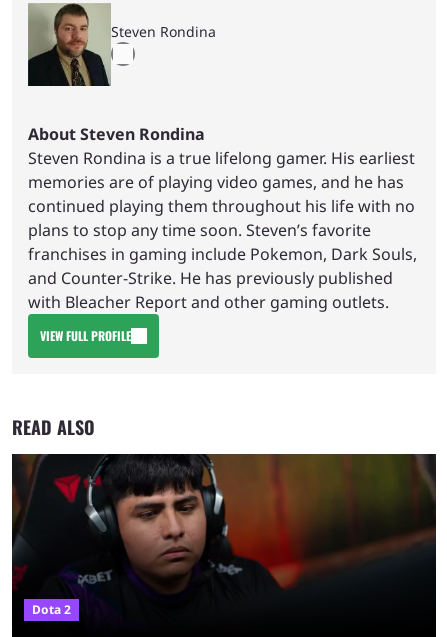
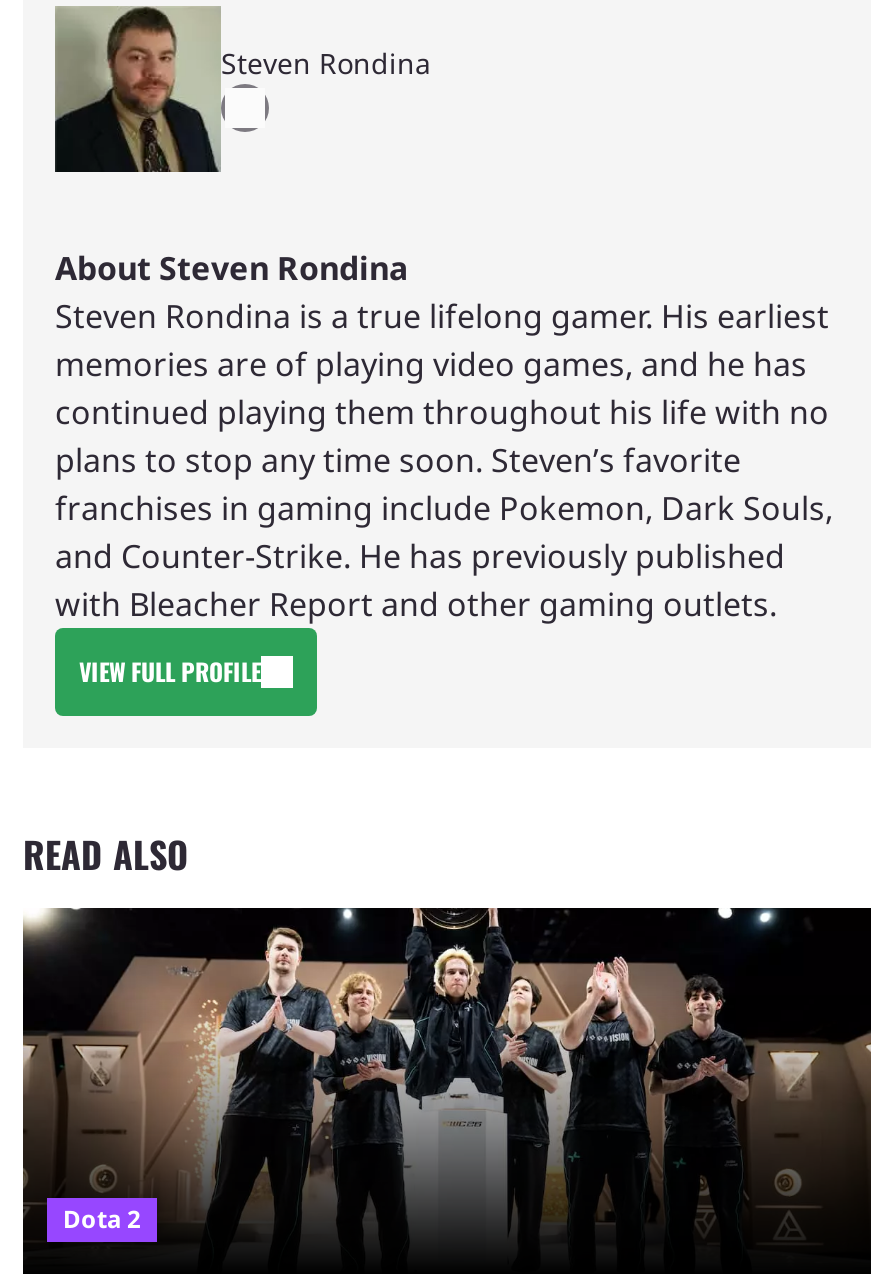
- [image]
+ [image]
